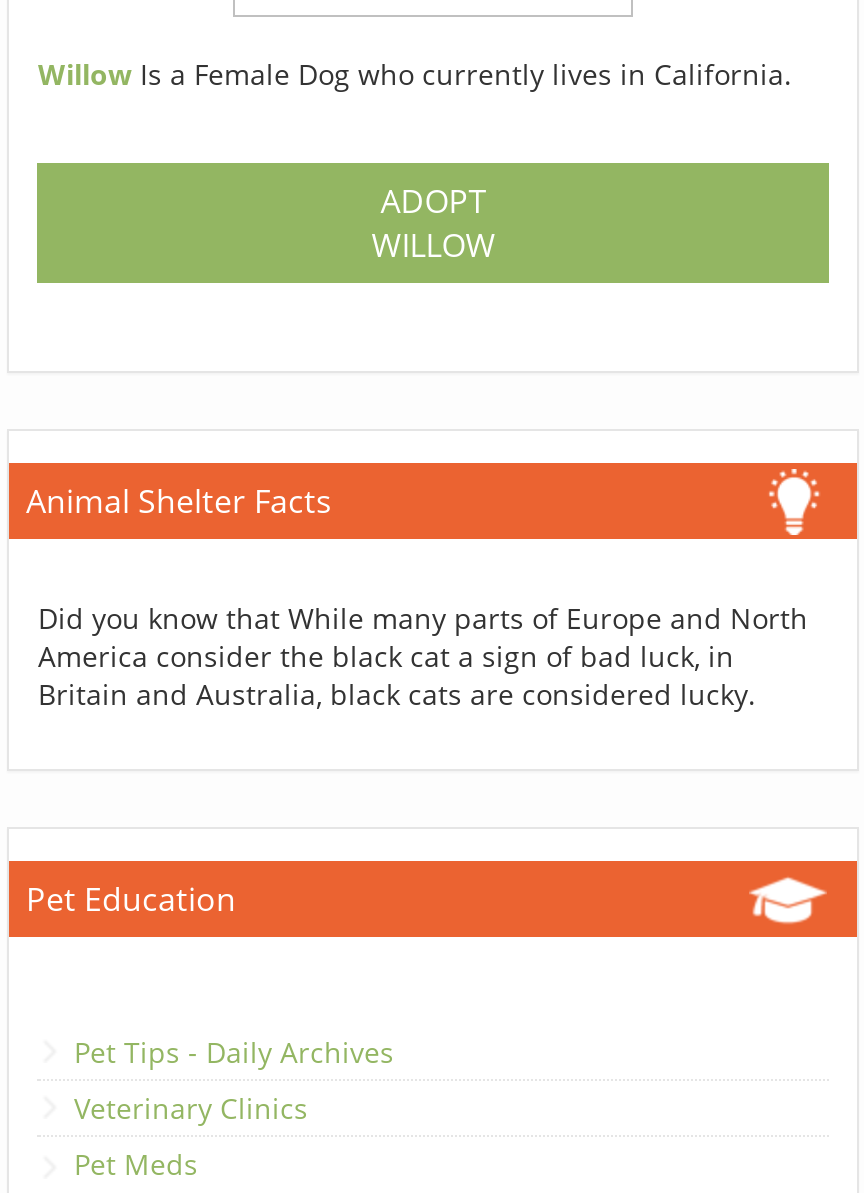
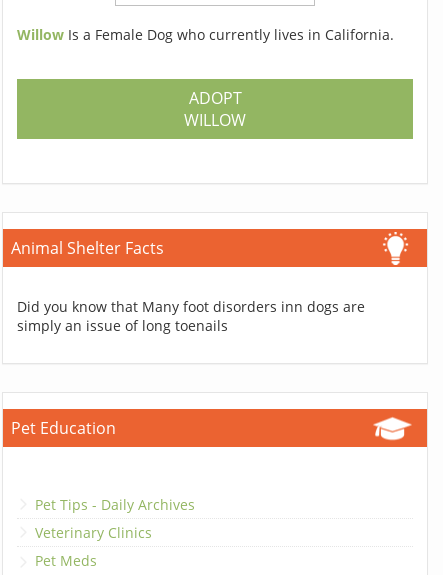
- Did you know that While many parts of Europe and North
- America consider the black cat a sign of bad luck, in
- Britain and Australia, black cats are considered lucky.
+ Did you know that Many foot disorders inn dogs are
+ simply an issue of long toenails
